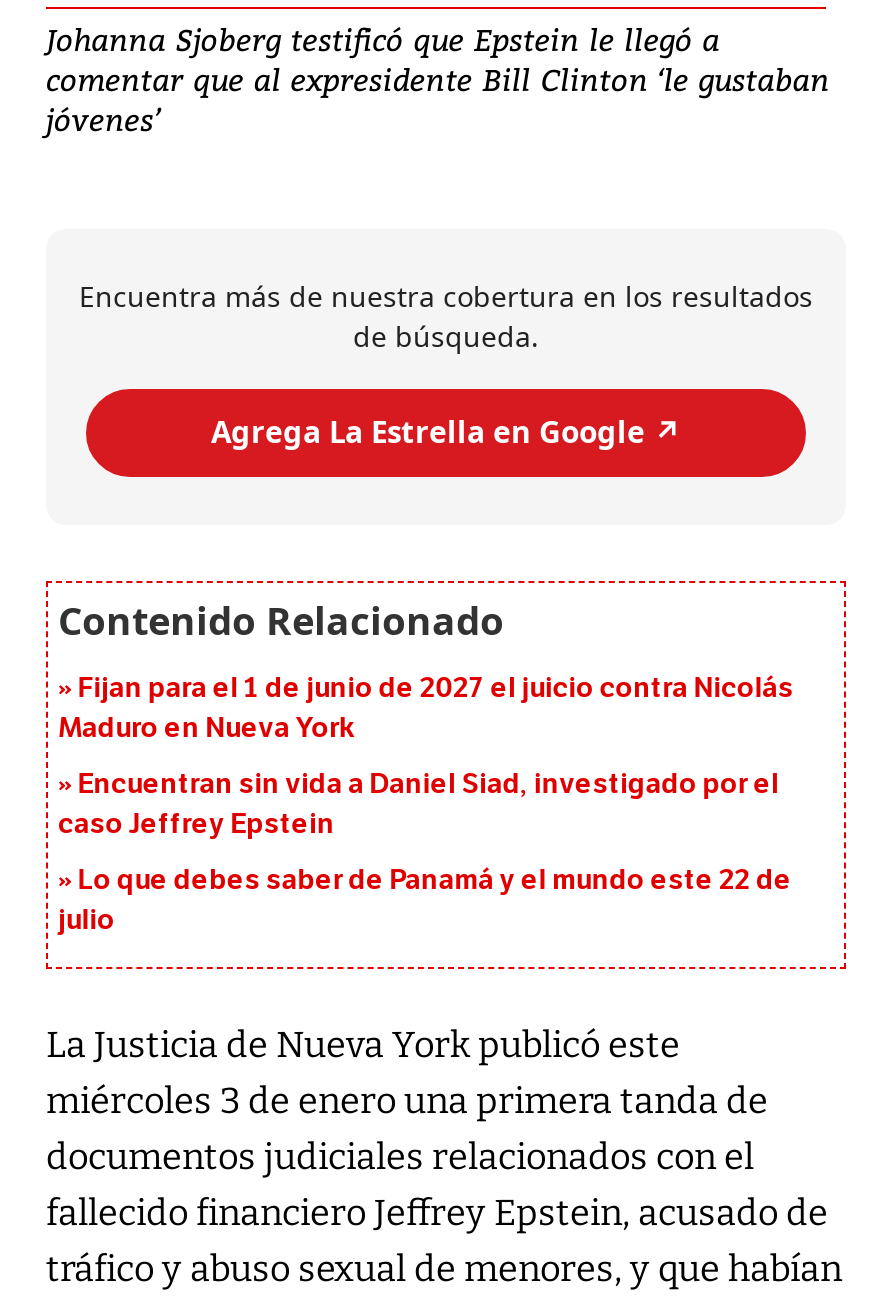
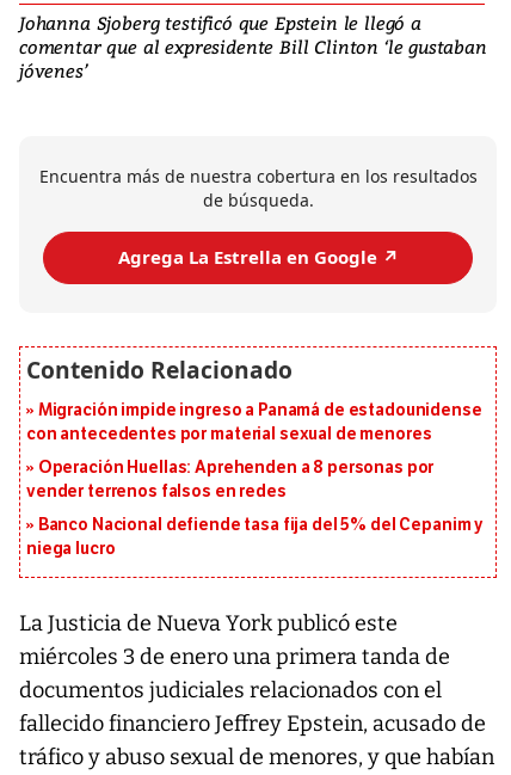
- Fijan para el 1 de junio de 2027 el juicio contra Nicolás
- Maduro en Nueva York
+ Migración impide ingreso a Panamá de estadounidense
+ con antecedentes por material sexual de menores

- Encuentran sin vida a Daniel Siad, investigado por el
- caso Jeffrey Epstein
+ Operación Huellas: Aprehenden a 8 personas por
+ vender terrenos falsos en redes

- Lo que debes saber de Panamá y el mundo este 22 de
- julio
+ Banco Nacional defiende tasa fija del 5% del Cepanim y
+ niega lucro
